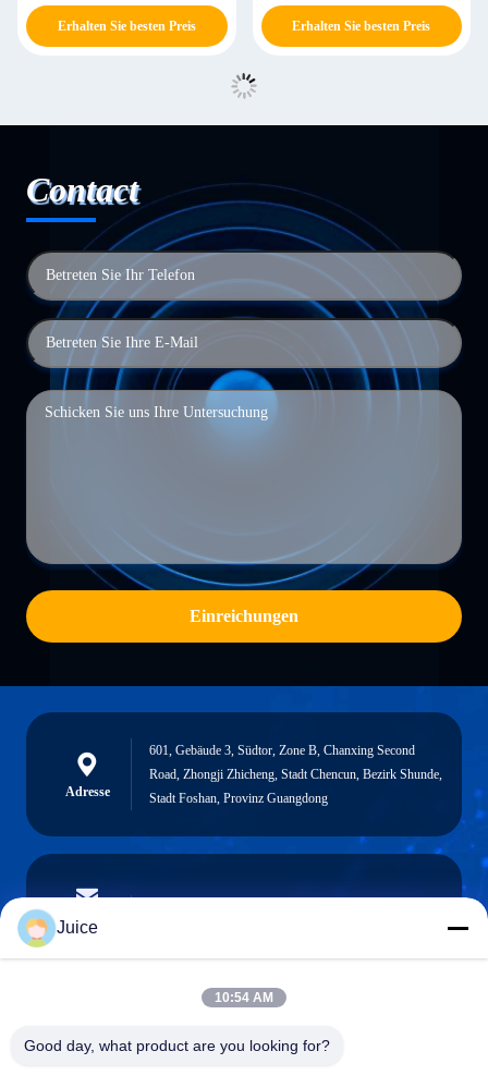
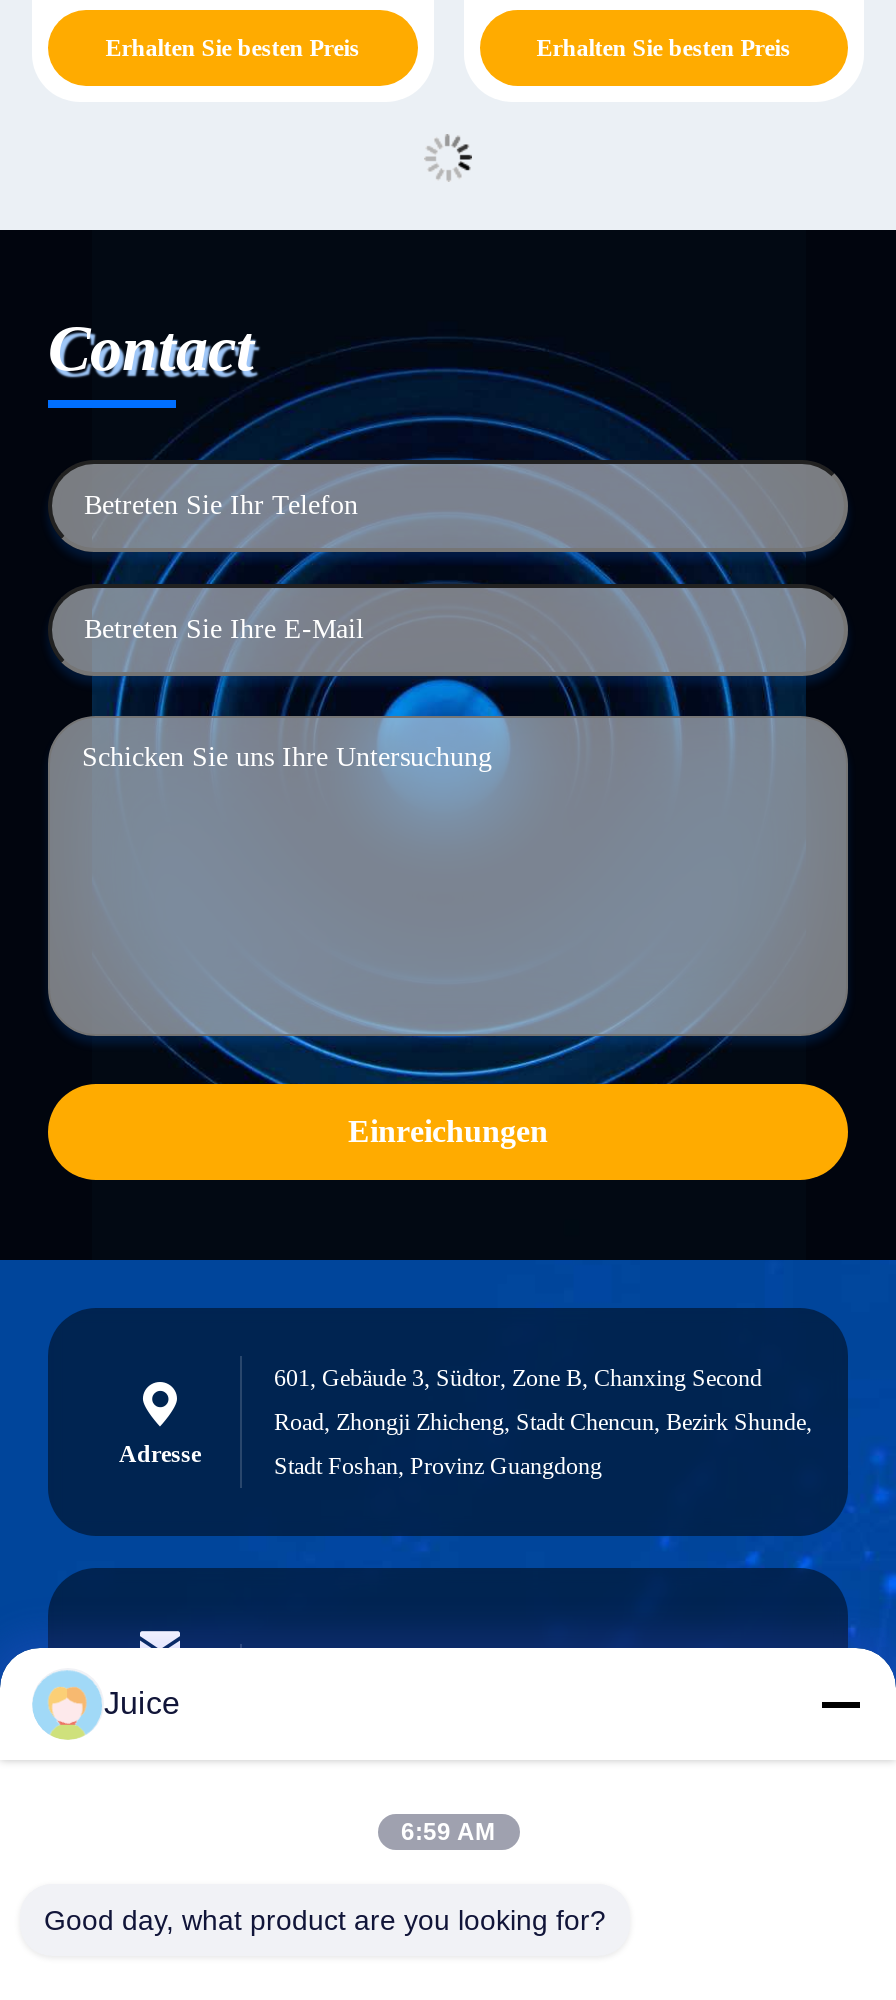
- 10:54 AM
+ 6:59 AM
